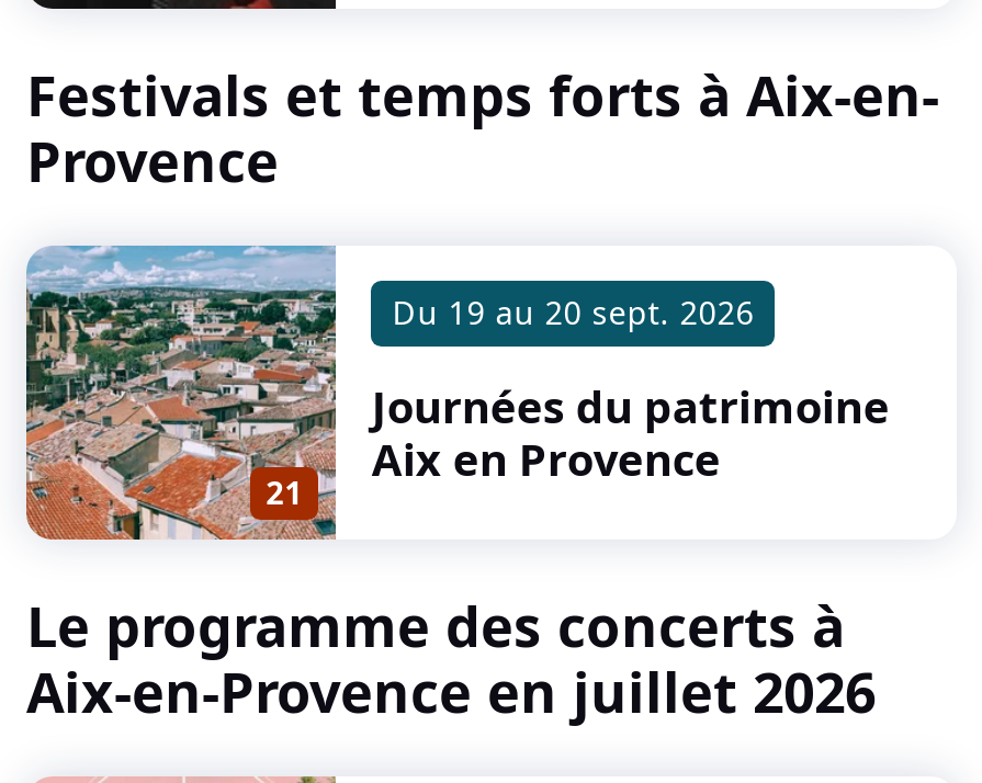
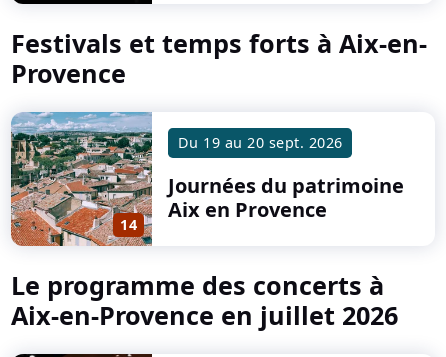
- 21
+ 14
